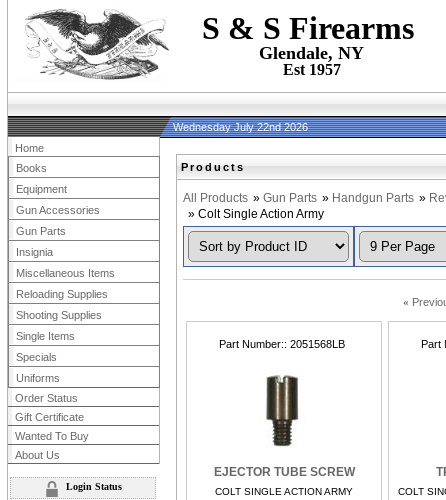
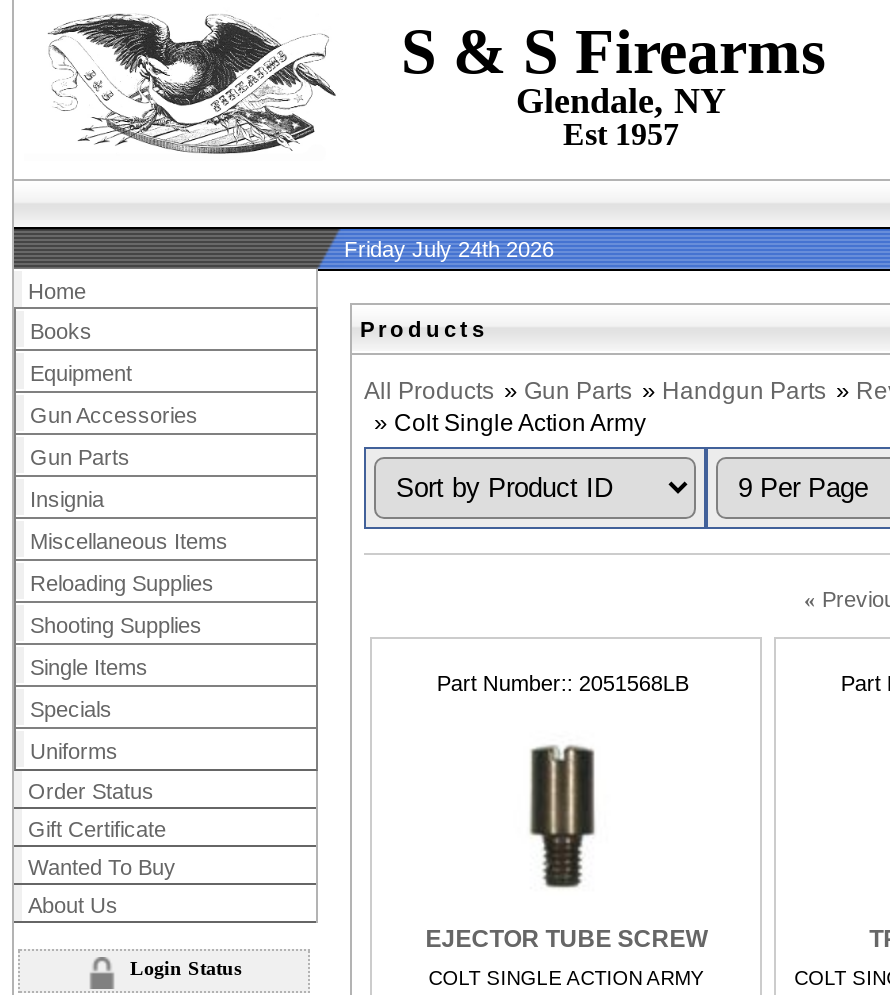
- Wednesday July 22nd 2026
+ Friday July 24th 2026
